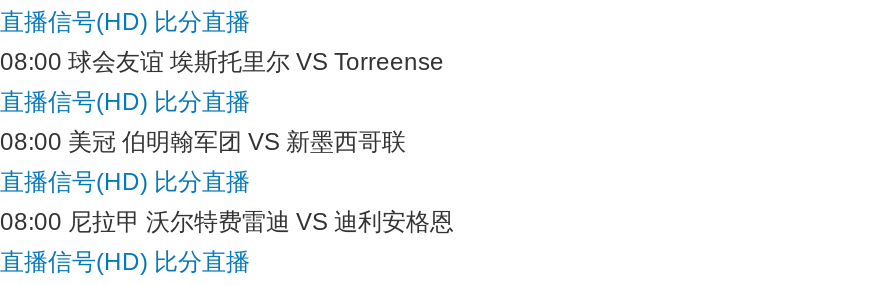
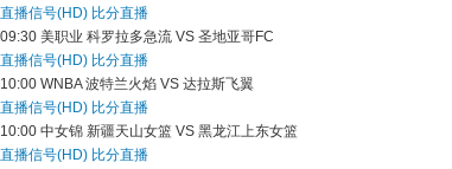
- 08:00 球会友谊埃斯托里尔 VS Torreense
+ 09:30 美职业科罗拉多急流 VS 圣地亚哥FC

- 08:00 美冠伯明翰军团 VS 新墨西哥联
+ 10:00 WNBA波特兰火焰 VS 达拉斯飞翼

- 08:00 尼拉甲沃尔特费雷迪 VS 迪利安格恩
+ 10:00 中女锦新疆天山女篮 VS 黑龙江上东女篮
